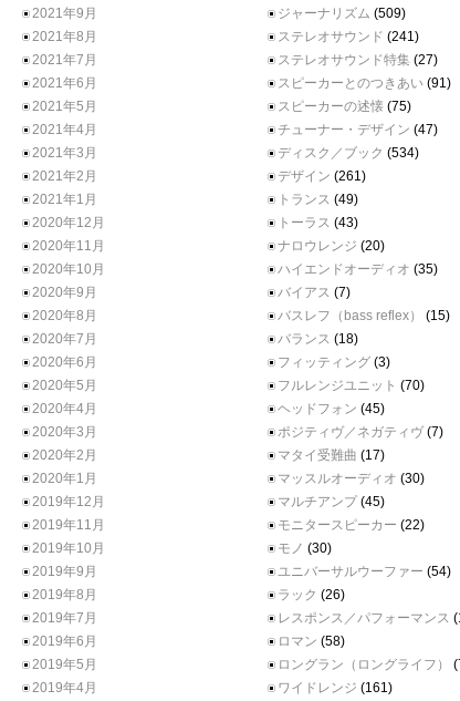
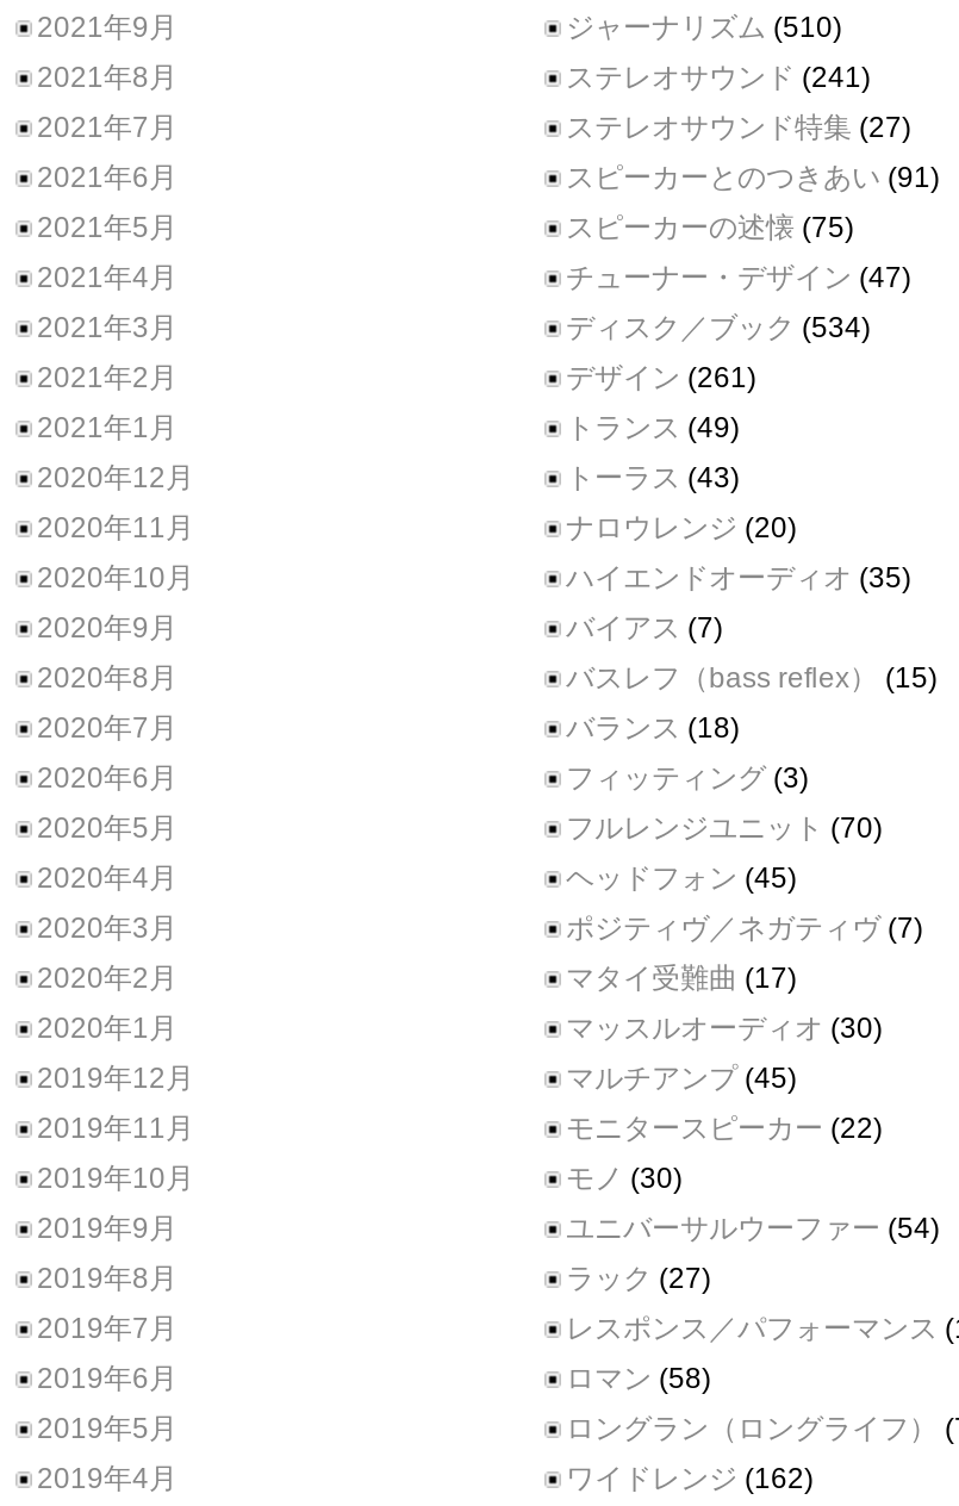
- ジャーナリズム(509)
+ ジャーナリズム(510)

- ラック(26)
+ ラック(27)

- ワイドレンジ(161)
+ ワイドレンジ(162)
